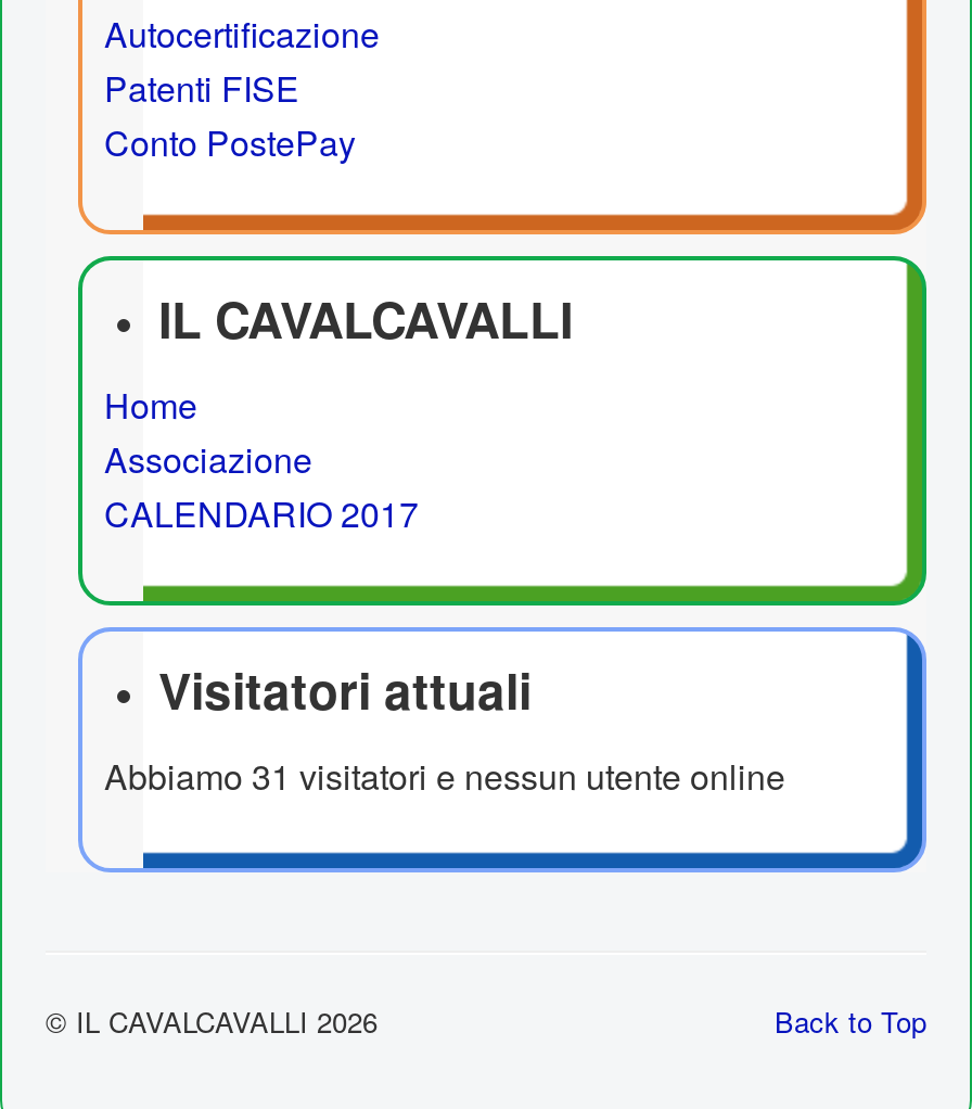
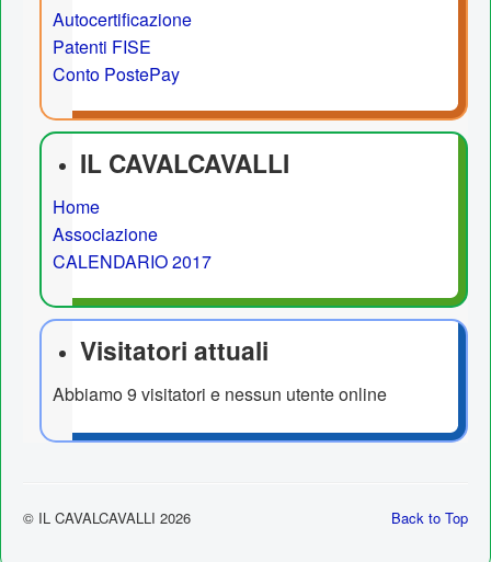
- Abbiamo 31 visitatori e nessun utente online
+ Abbiamo 9 visitatori e nessun utente online
